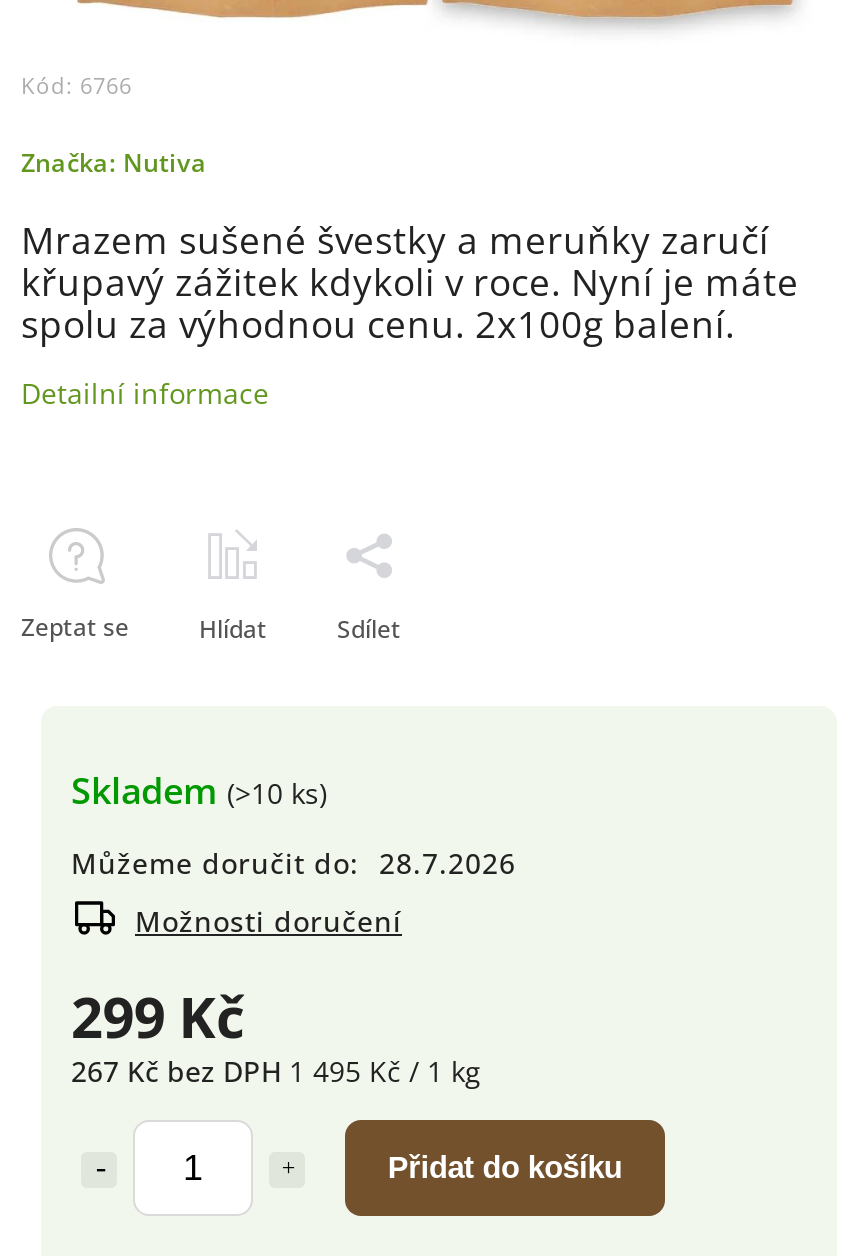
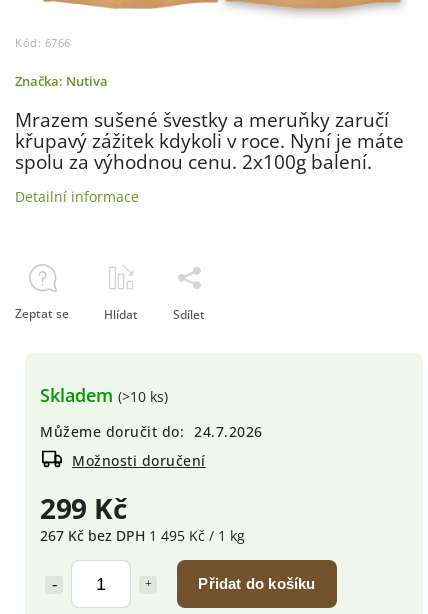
- Můžeme doručit do: 28.7.2026
+ Můžeme doručit do: 24.7.2026
